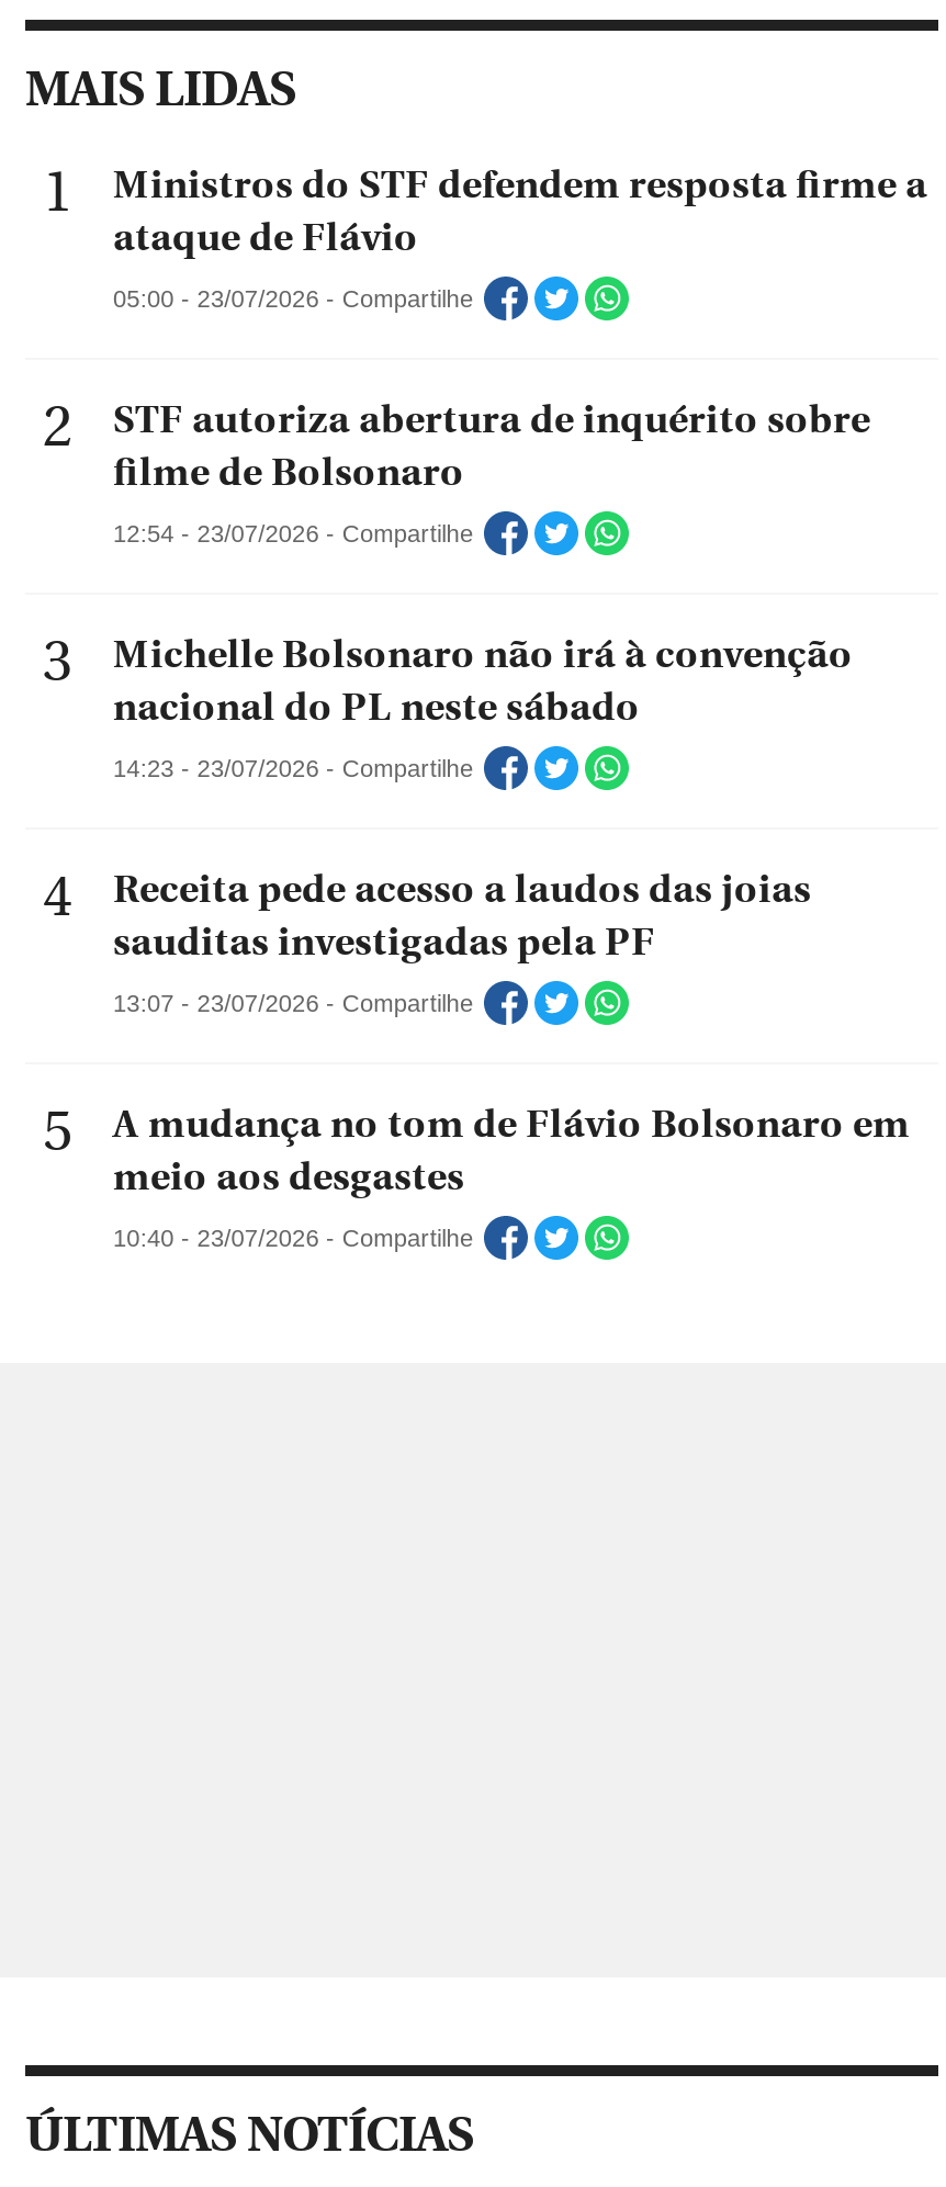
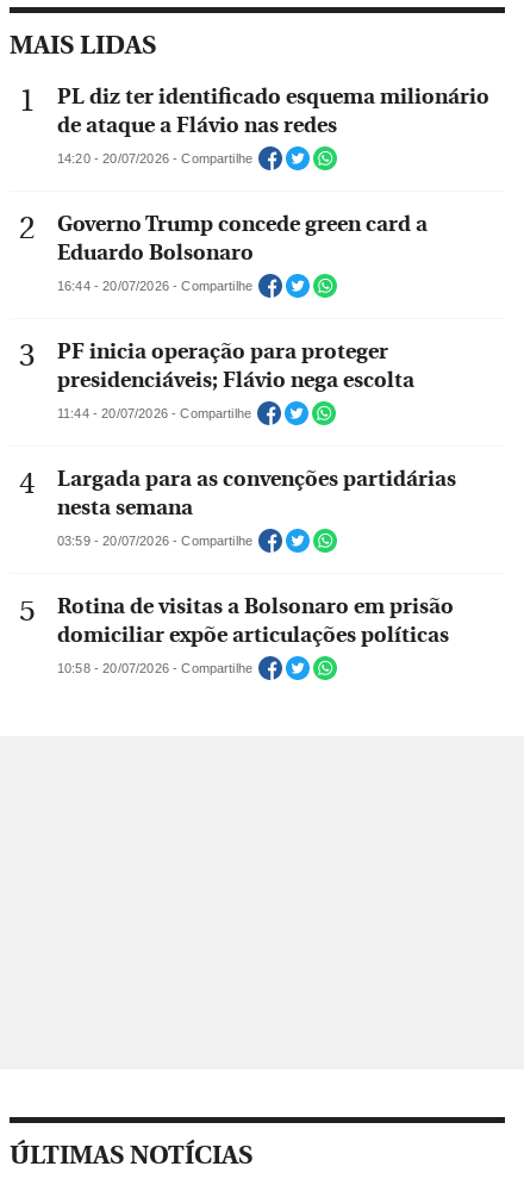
- Ministros do STF defendem resposta firme a
- ataque de Flávio
+ PL diz ter identificado esquema milionário
+ de ataque a Flávio nas redes

- 05:00 - 23/07/2026 - Compartilhe
+ 14:20 - 20/07/2026 - Compartilhe

- STF autoriza abertura de inquérito sobre
- filme de Bolsonaro
+ Governo Trump concede green card a
+ Eduardo Bolsonaro

- 12:54 - 23/07/2026 - Compartilhe
+ 16:44 - 20/07/2026 - Compartilhe

- Michelle Bolsonaro não irá à convenção
- nacional do PL neste sábado
+ PF inicia operação para proteger
+ presidenciáveis; Flávio nega escolta

- 14:23 - 23/07/2026 - Compartilhe
+ 11:44 - 20/07/2026 - Compartilhe

- Receita pede acesso a laudos das joias
- sauditas investigadas pela PF
+ Largada para as convenções partidárias
+ nesta semana

- 13:07 - 23/07/2026 - Compartilhe
+ 03:59 - 20/07/2026 - Compartilhe

- A mudança no tom de Flávio Bolsonaro em
- meio aos desgastes
+ Rotina de visitas a Bolsonaro em prisão
+ domiciliar expõe articulações políticas

- 10:40 - 23/07/2026 - Compartilhe
+ 10:58 - 20/07/2026 - Compartilhe
